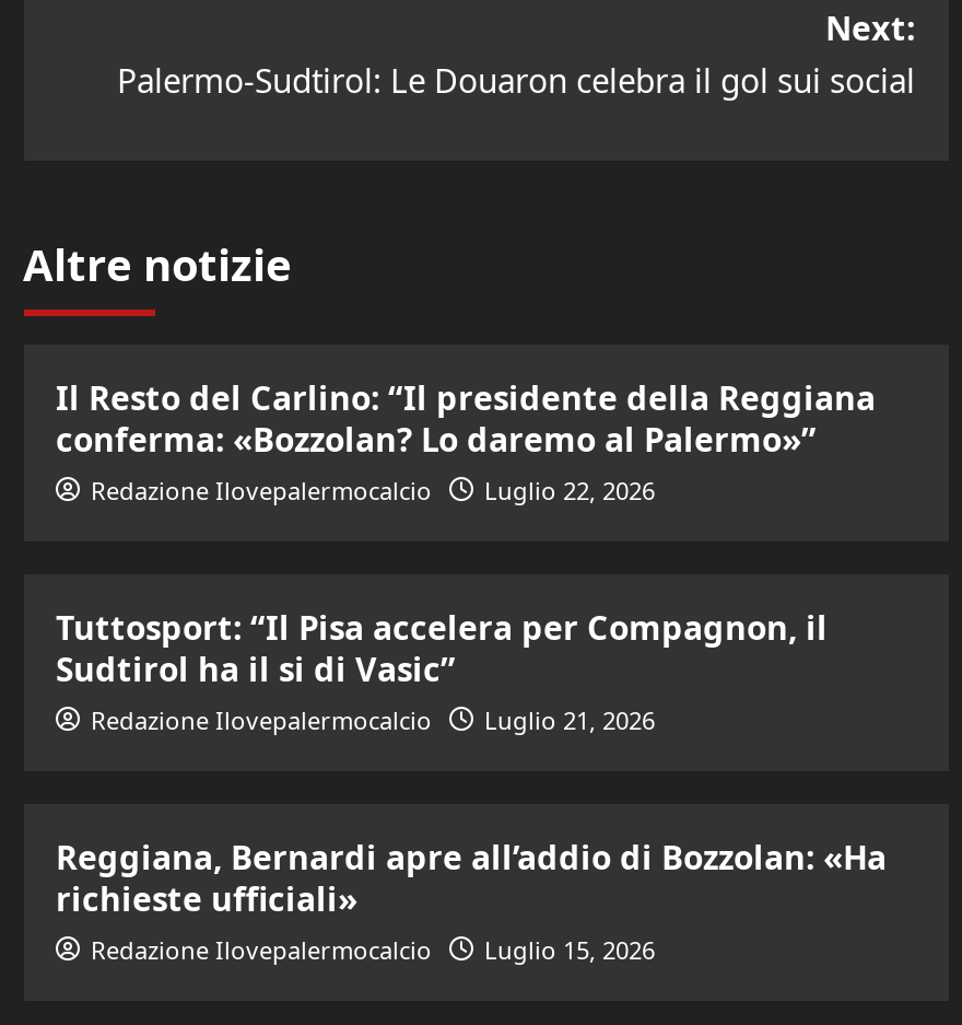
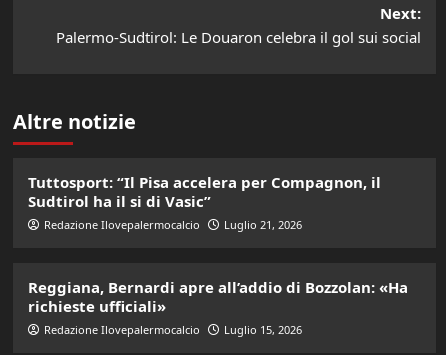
- Il Resto del Carlino: “Il presidente della Reggiana
- conferma: «Bozzolan? Lo daremo al Palermo»”
- Redazione Ilovepalermocalcio
- Luglio 22, 2026
